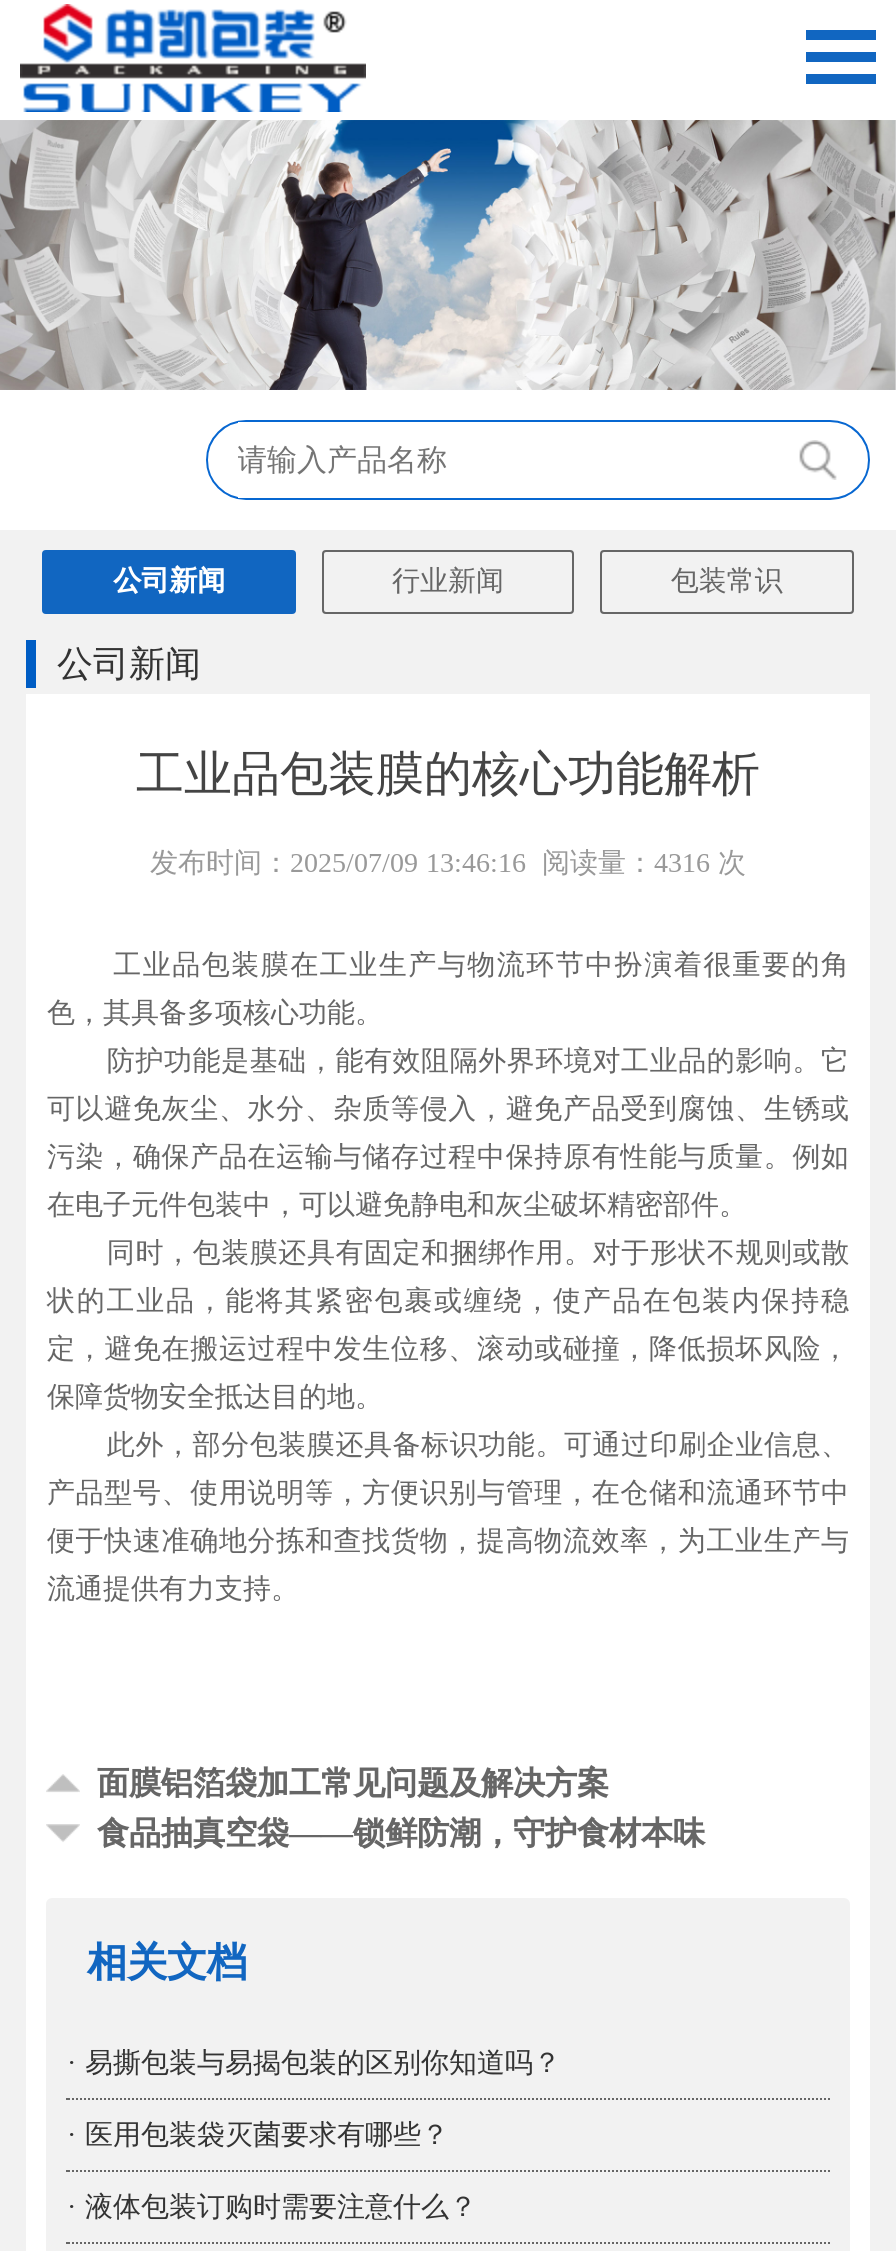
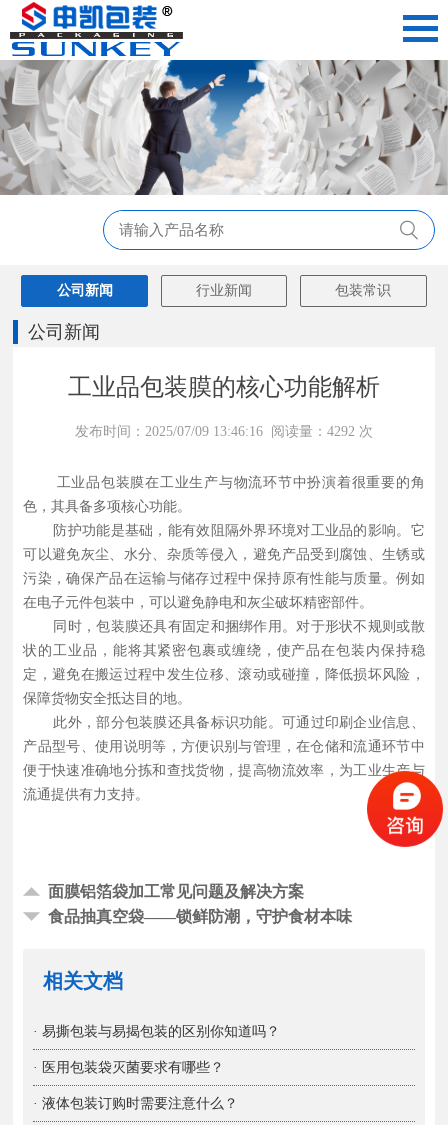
- 发布时间：2025/07/09 13:46:16 阅读量：4316 次
+ 发布时间：2025/07/09 13:46:16 阅读量：4292 次

+ [image]
